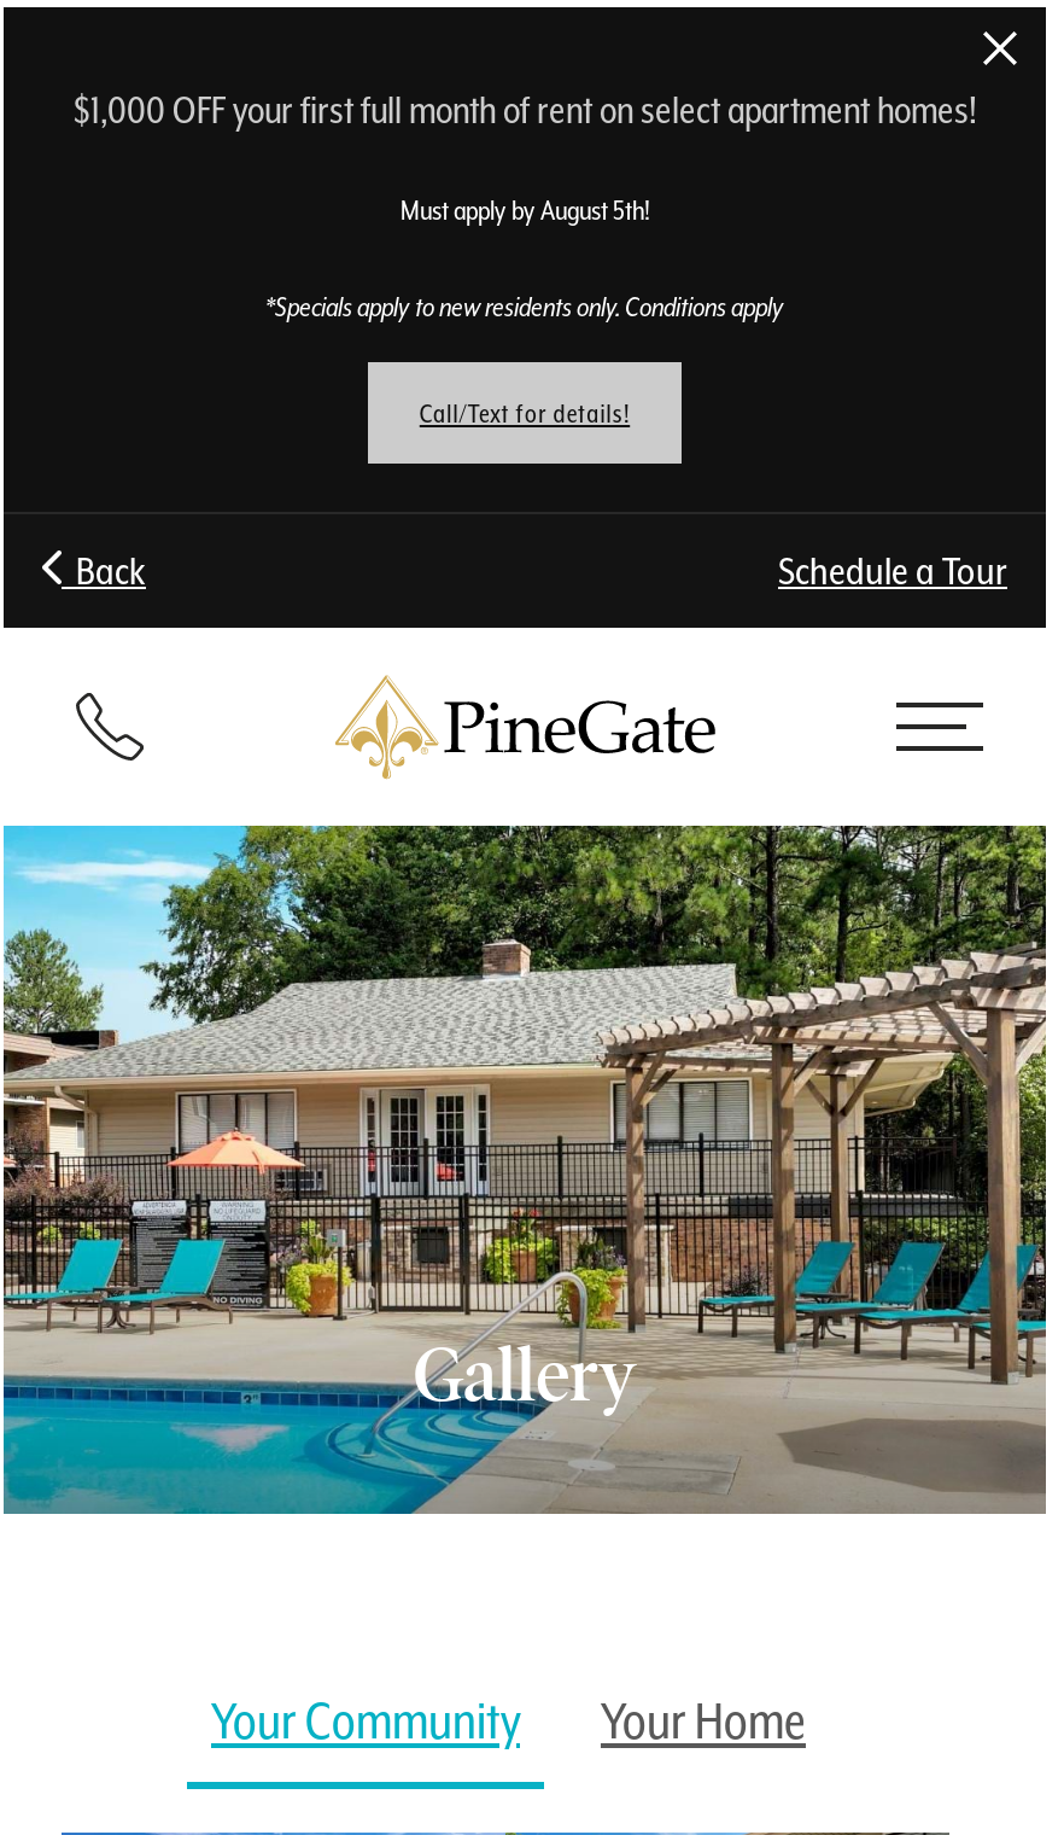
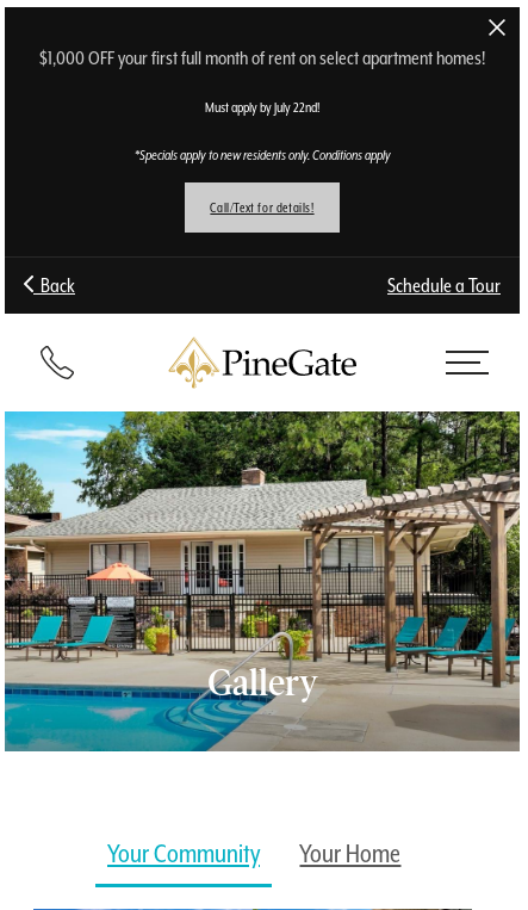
- Must apply by August 5th!
+ Must apply by July 22nd!
